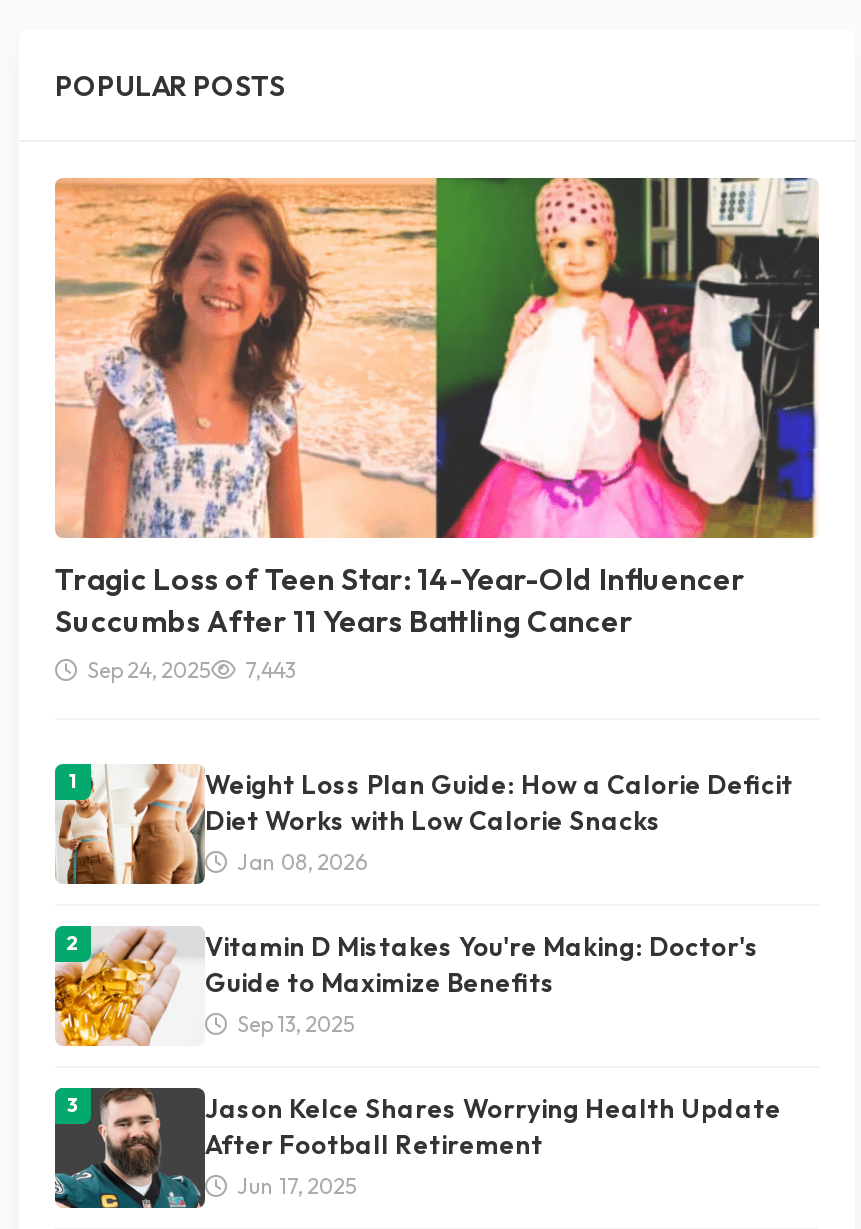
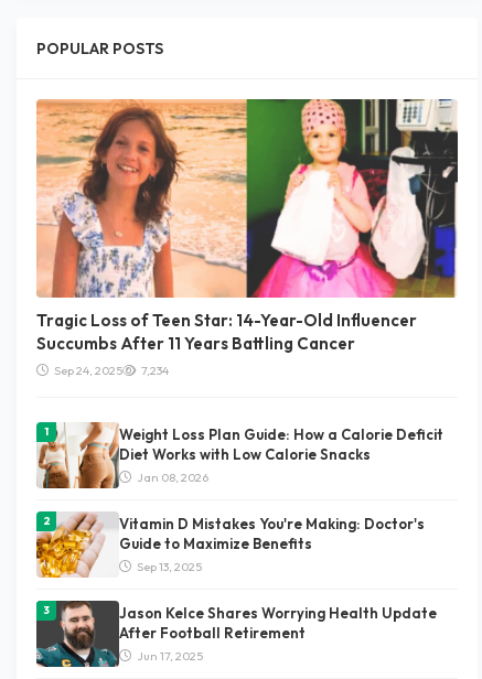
- Sep 24, 2025 7,443
+ Sep 24, 2025 7,234
